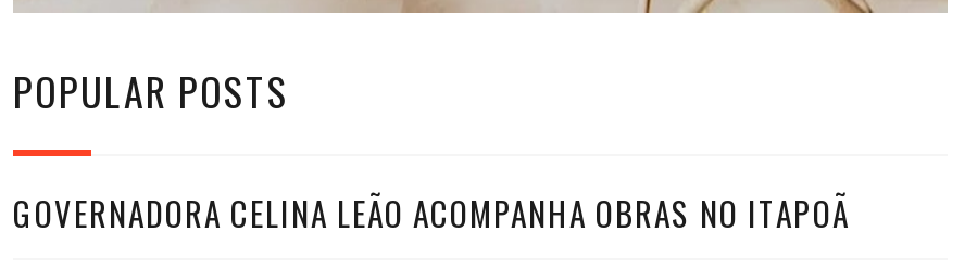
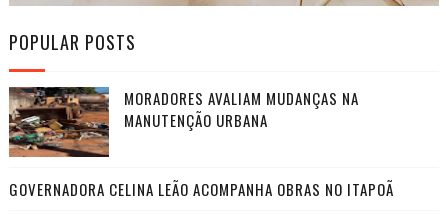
+ [image]
+ MORADORES AVALIAM MUDANÇAS NA
+ MANUTENÇÃO URBANA
